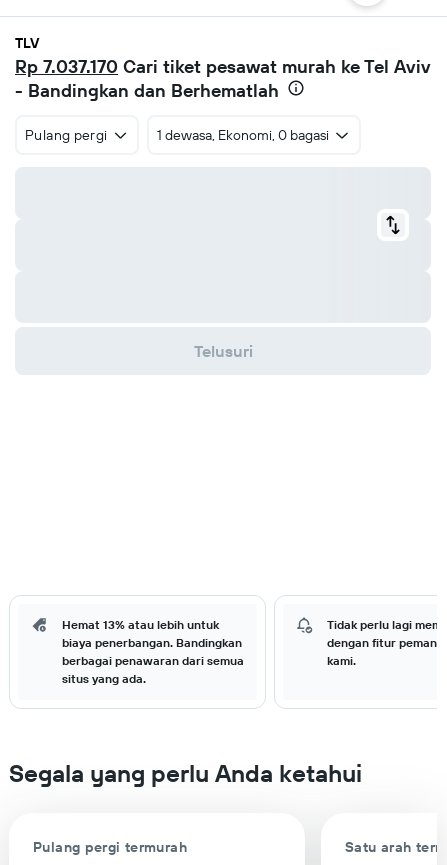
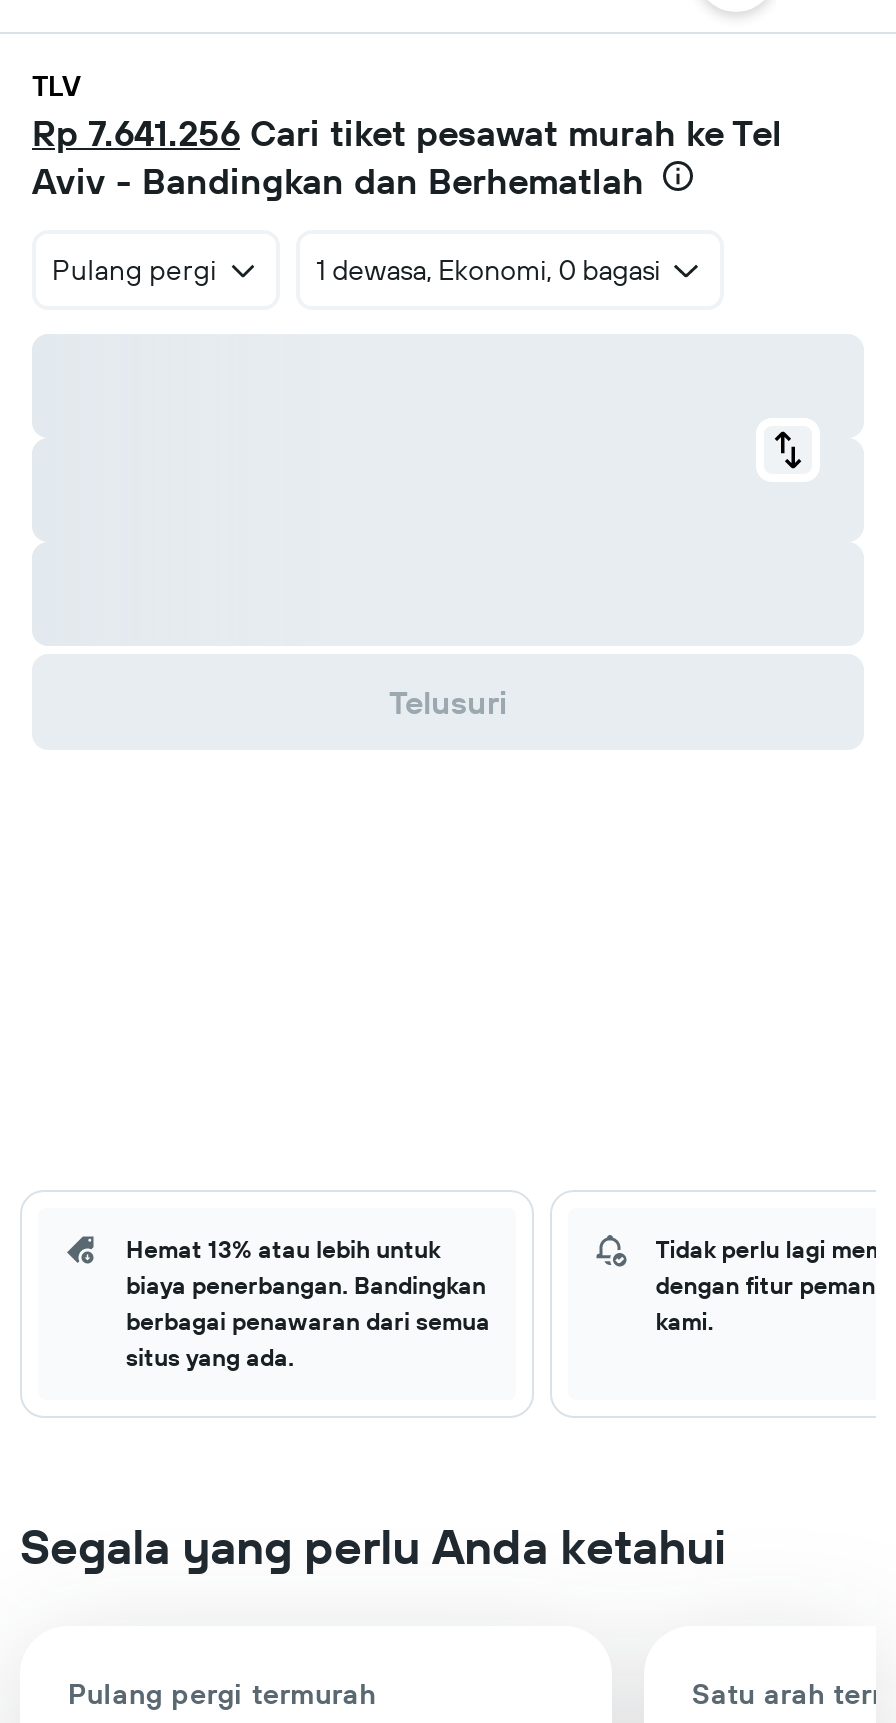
- Rp 7.037.170 Cari tiket pesawat murah ke Tel Aviv
- - Bandingkan dan Berhematlah
+ Rp 7.641.256 Cari tiket pesawat murah ke Tel
+ Aviv - Bandingkan dan Berhematlah
